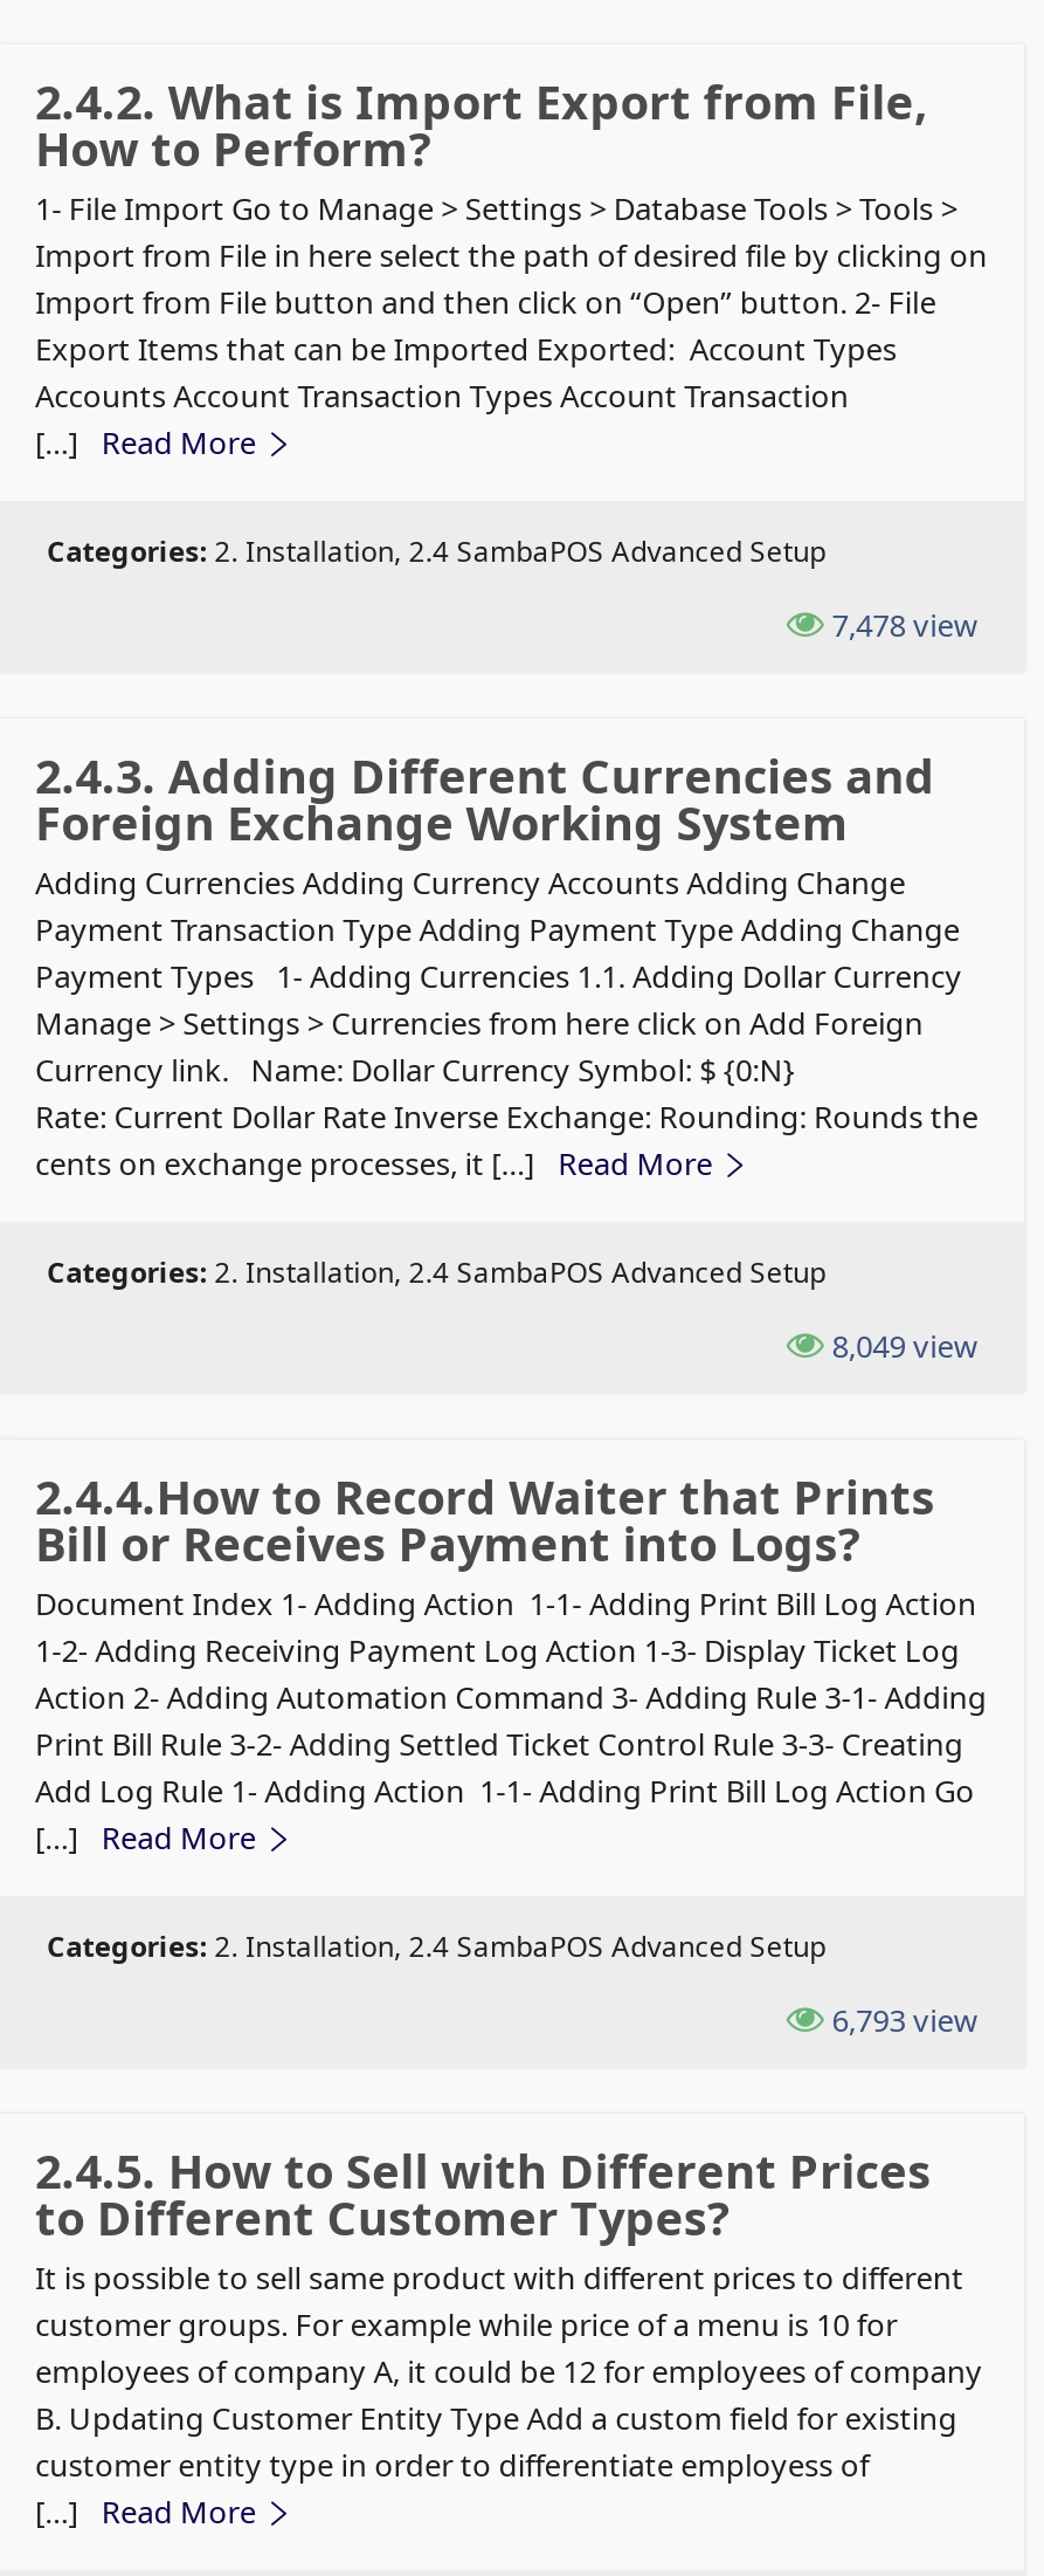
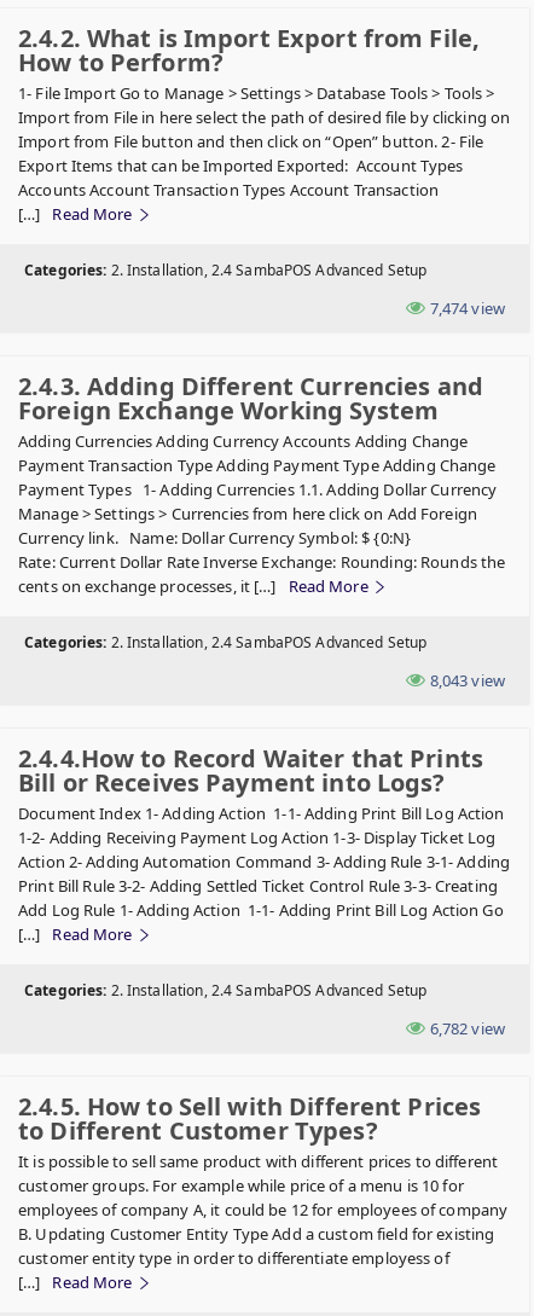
- 7,478 view
+ 7,474 view

- 8,049 view
+ 8,043 view

- 6,793 view
+ 6,782 view
